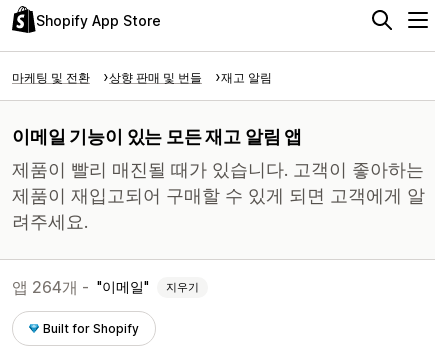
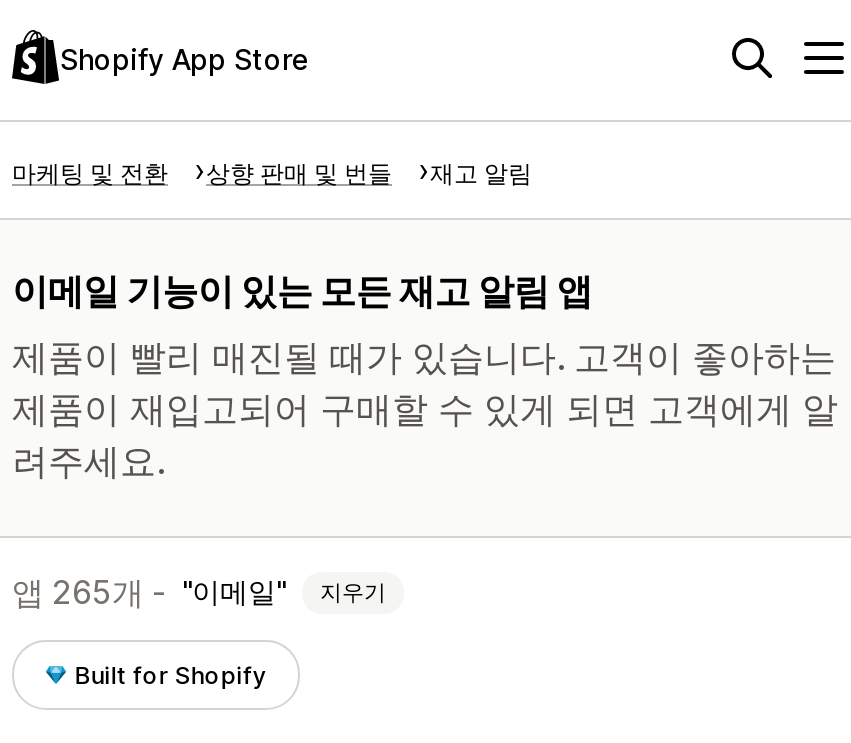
- 앱 264개 - 이메일 지우기
+ 앱 265개 - 이메일 지우기
